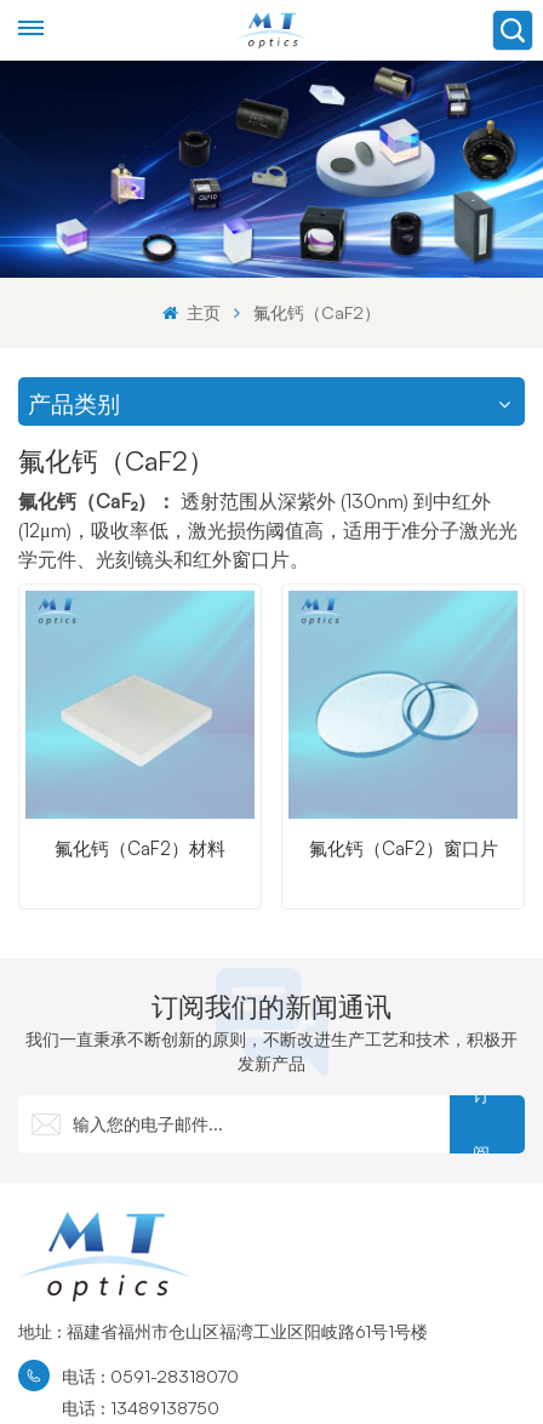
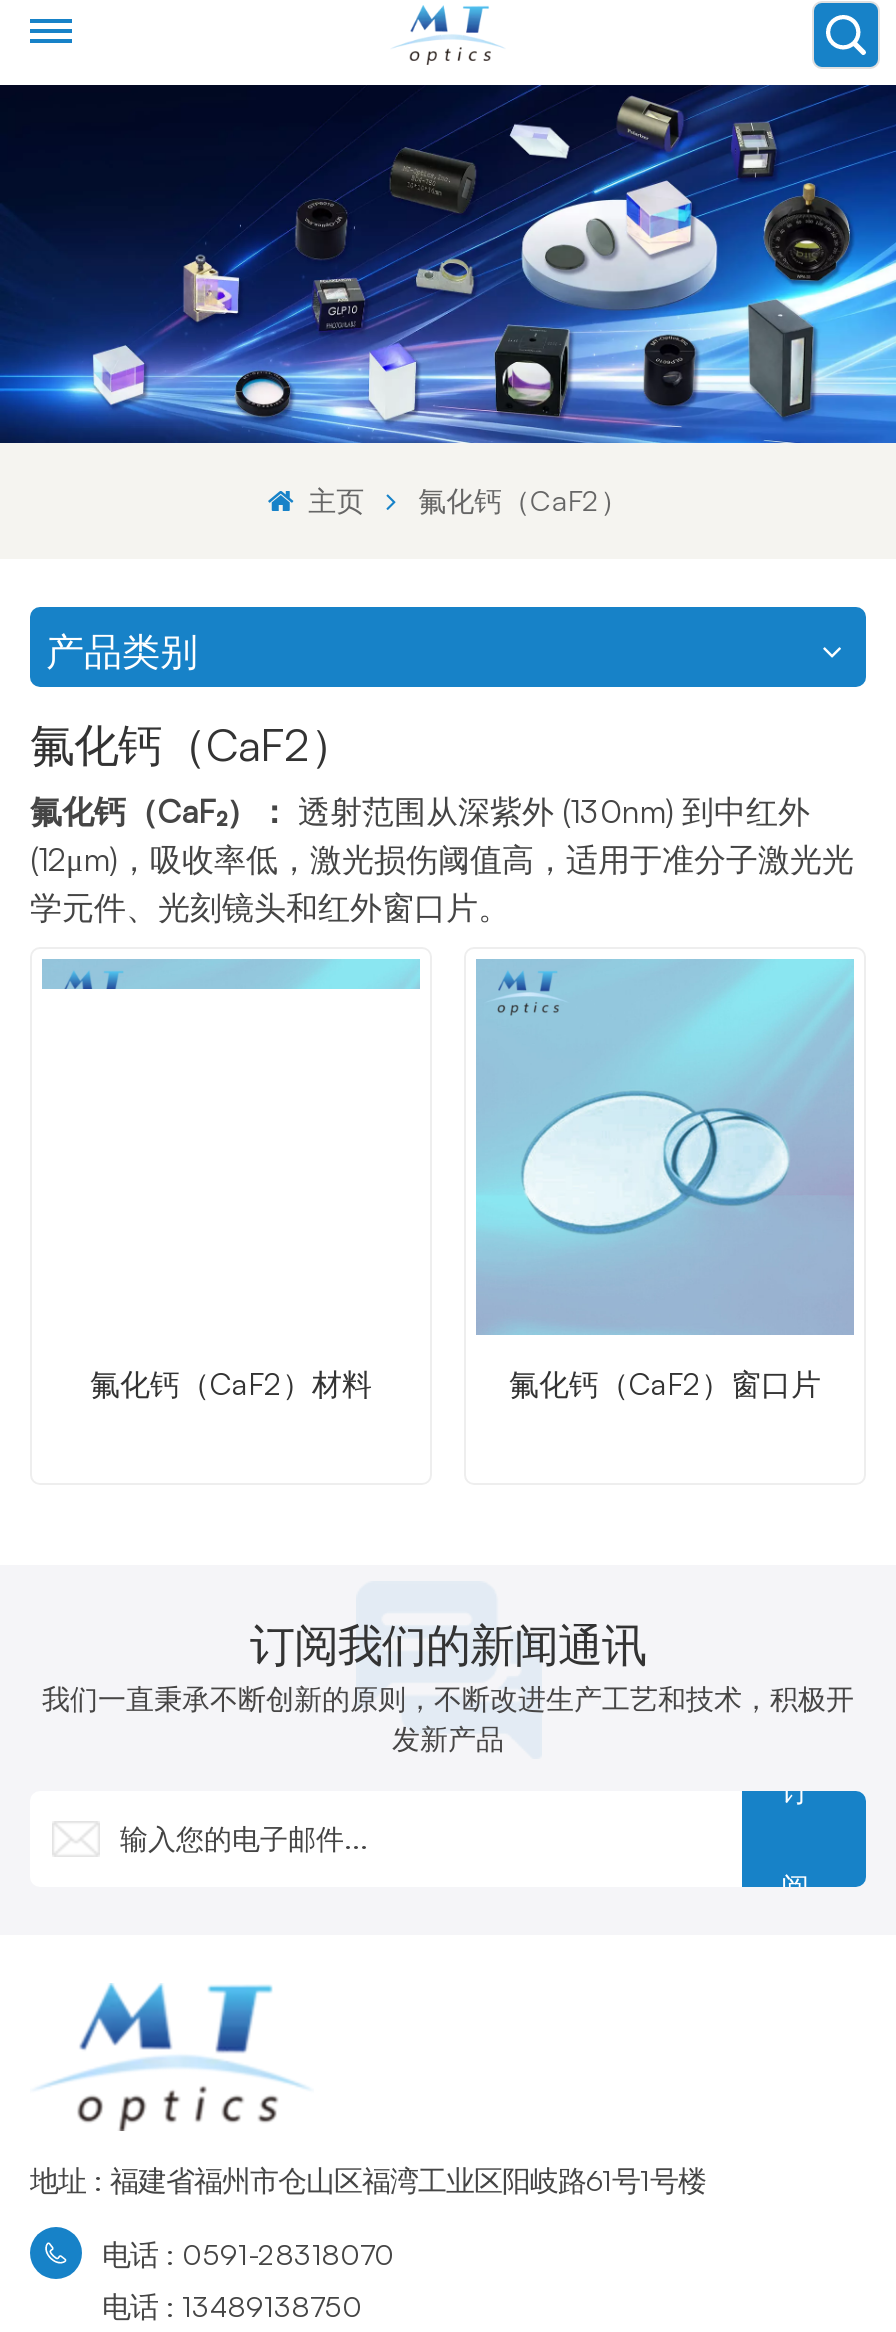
- [image]
